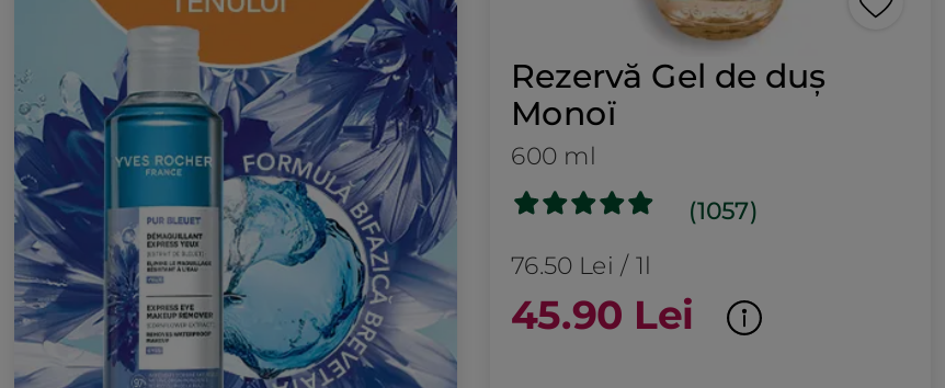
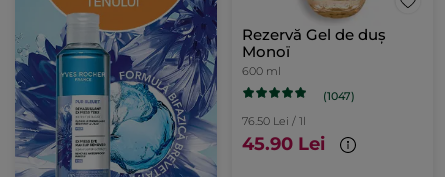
- (1057)
+ (1047)
